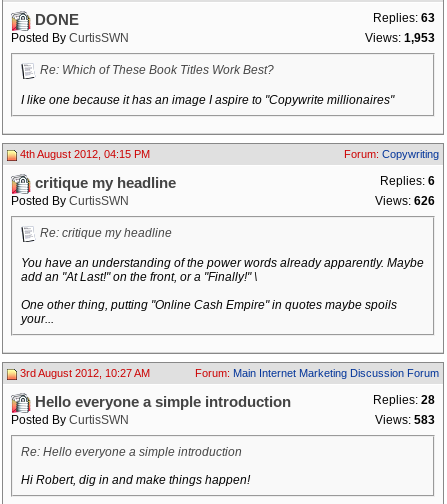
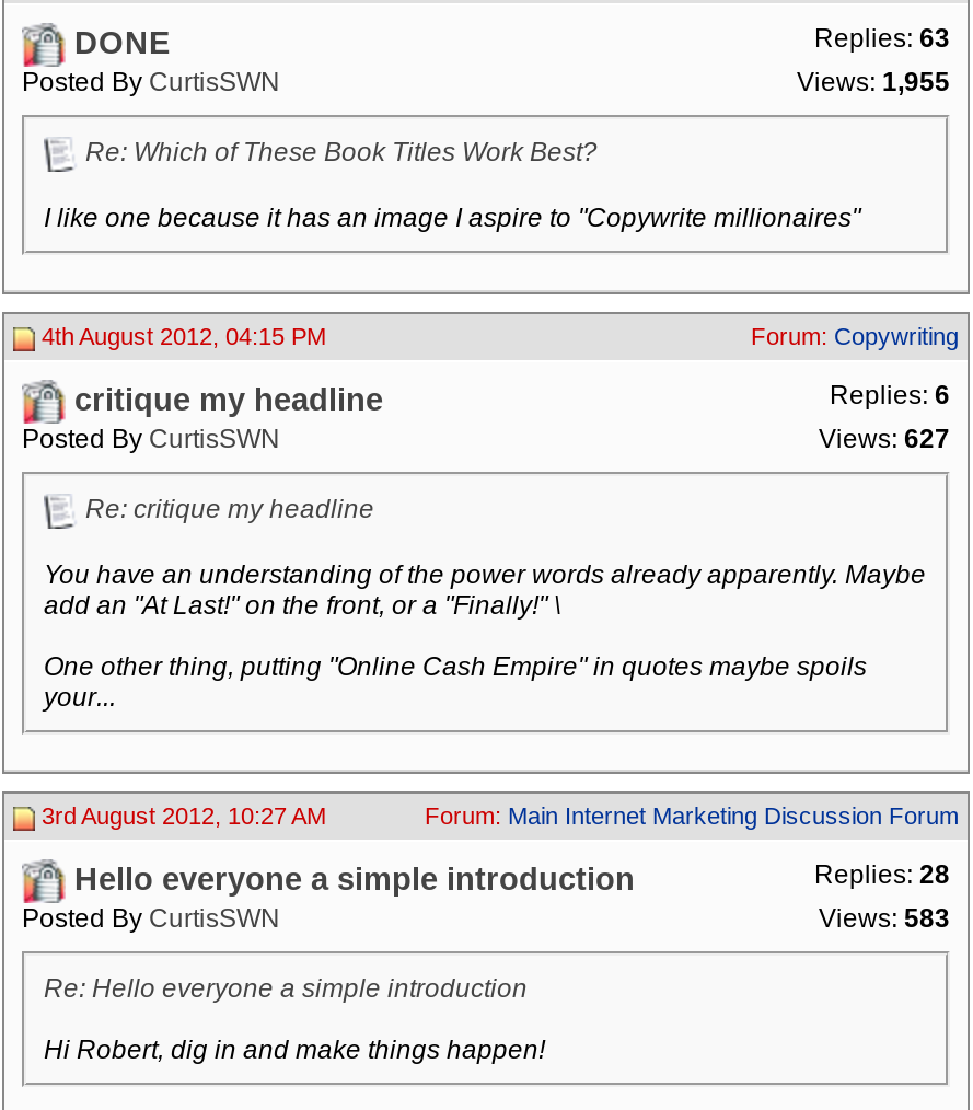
- Views: 1,953
+ Views: 1,955

- Views: 626
+ Views: 627
